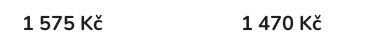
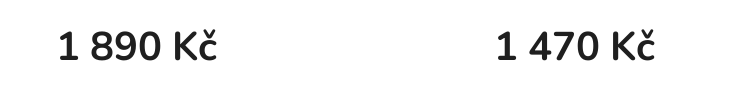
- 1 575 Kč
+ 1 890 Kč
